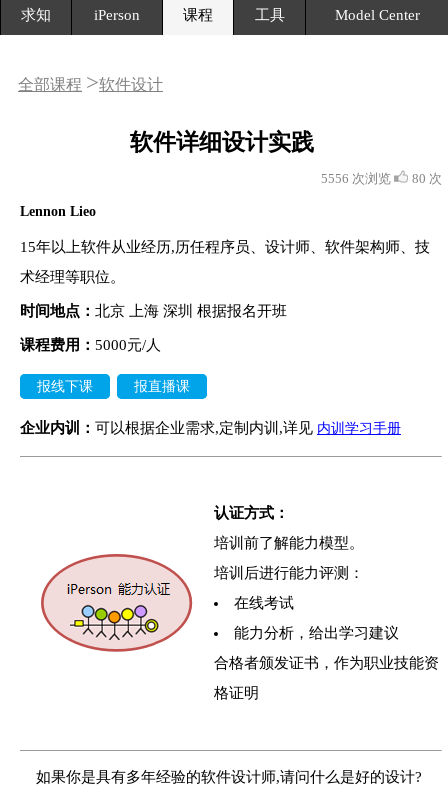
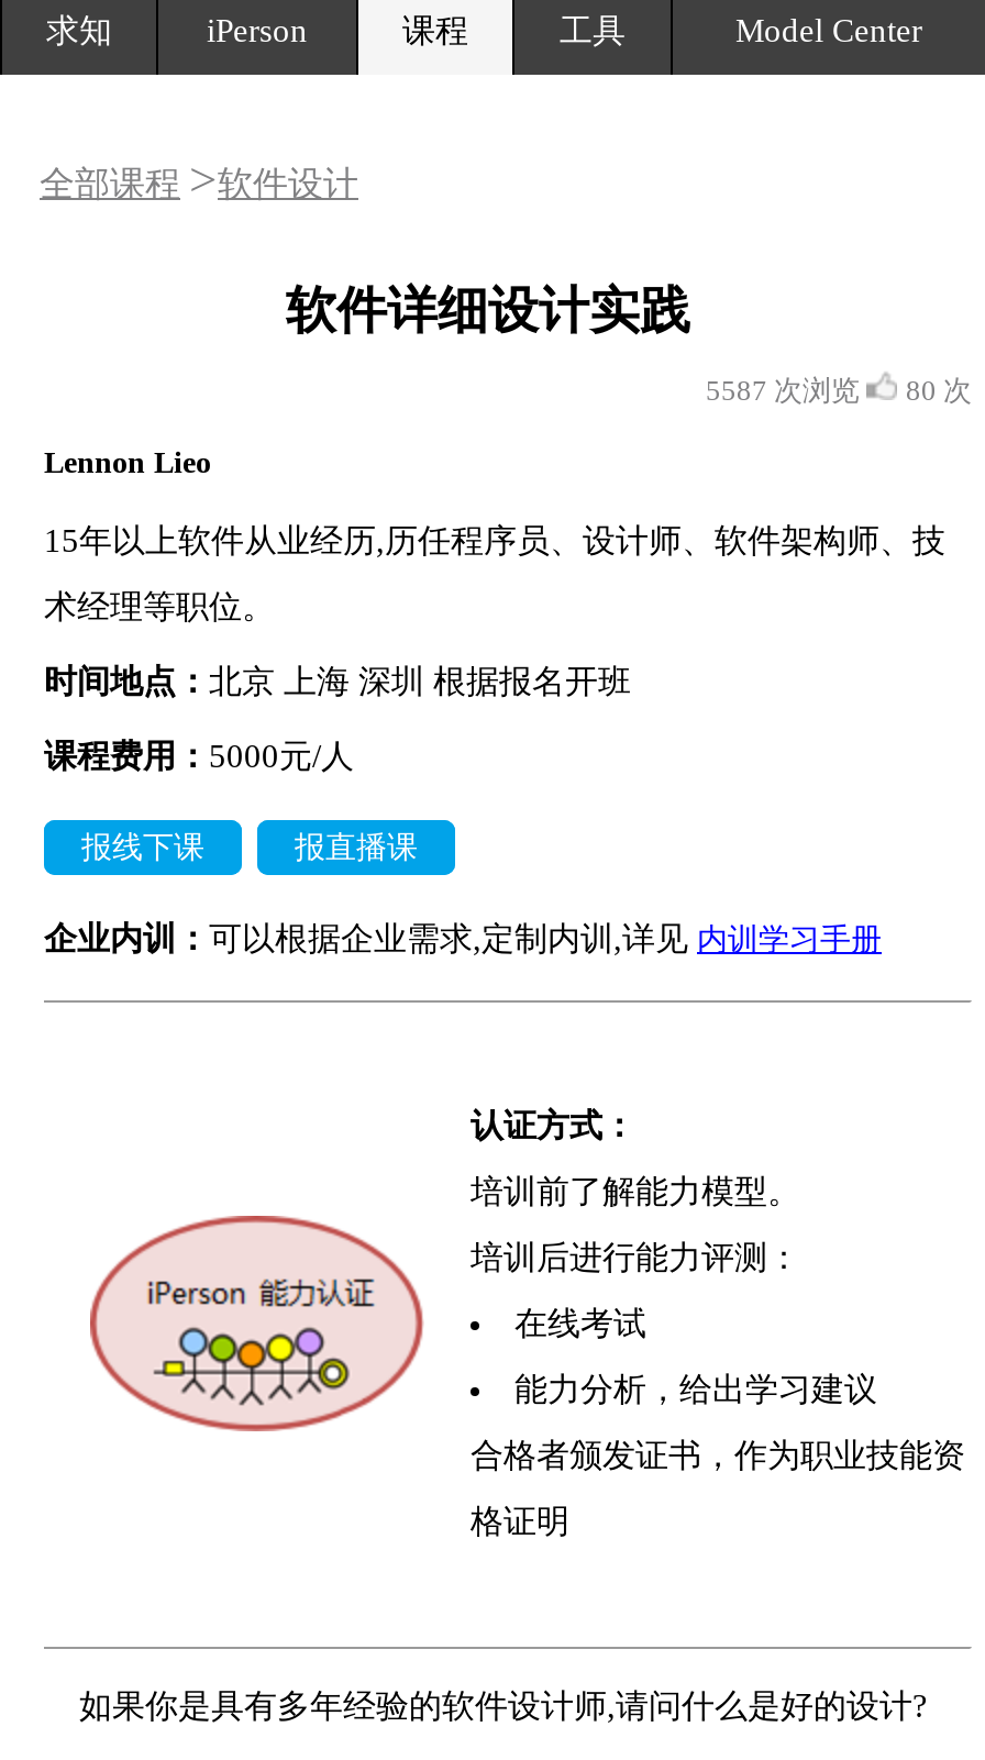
- 5556 次浏览 80 次
+ 5587 次浏览 80 次
